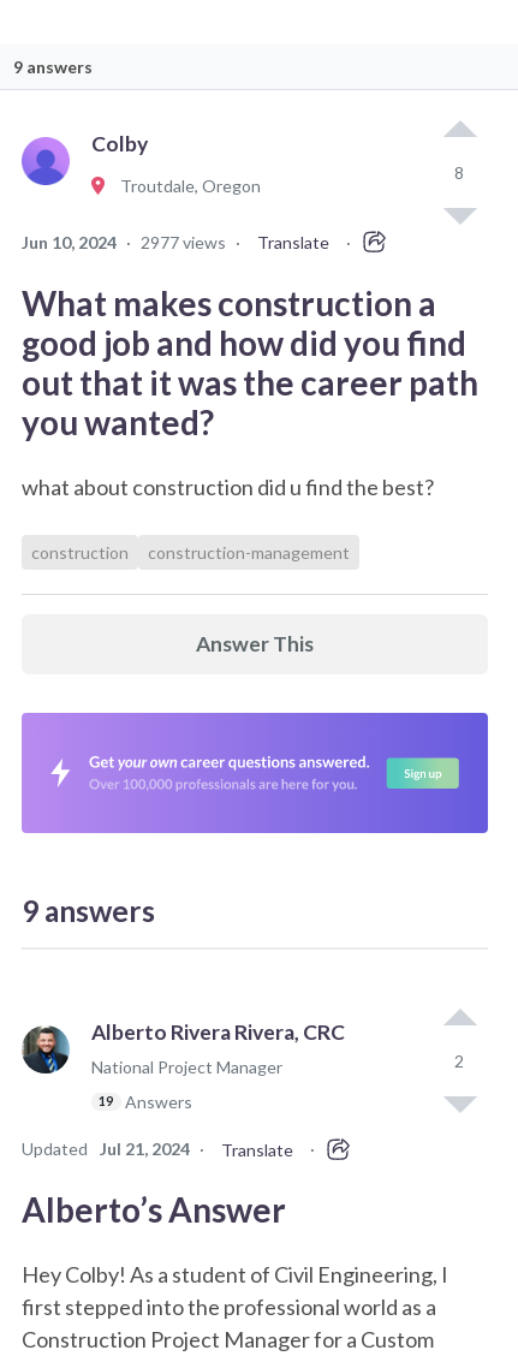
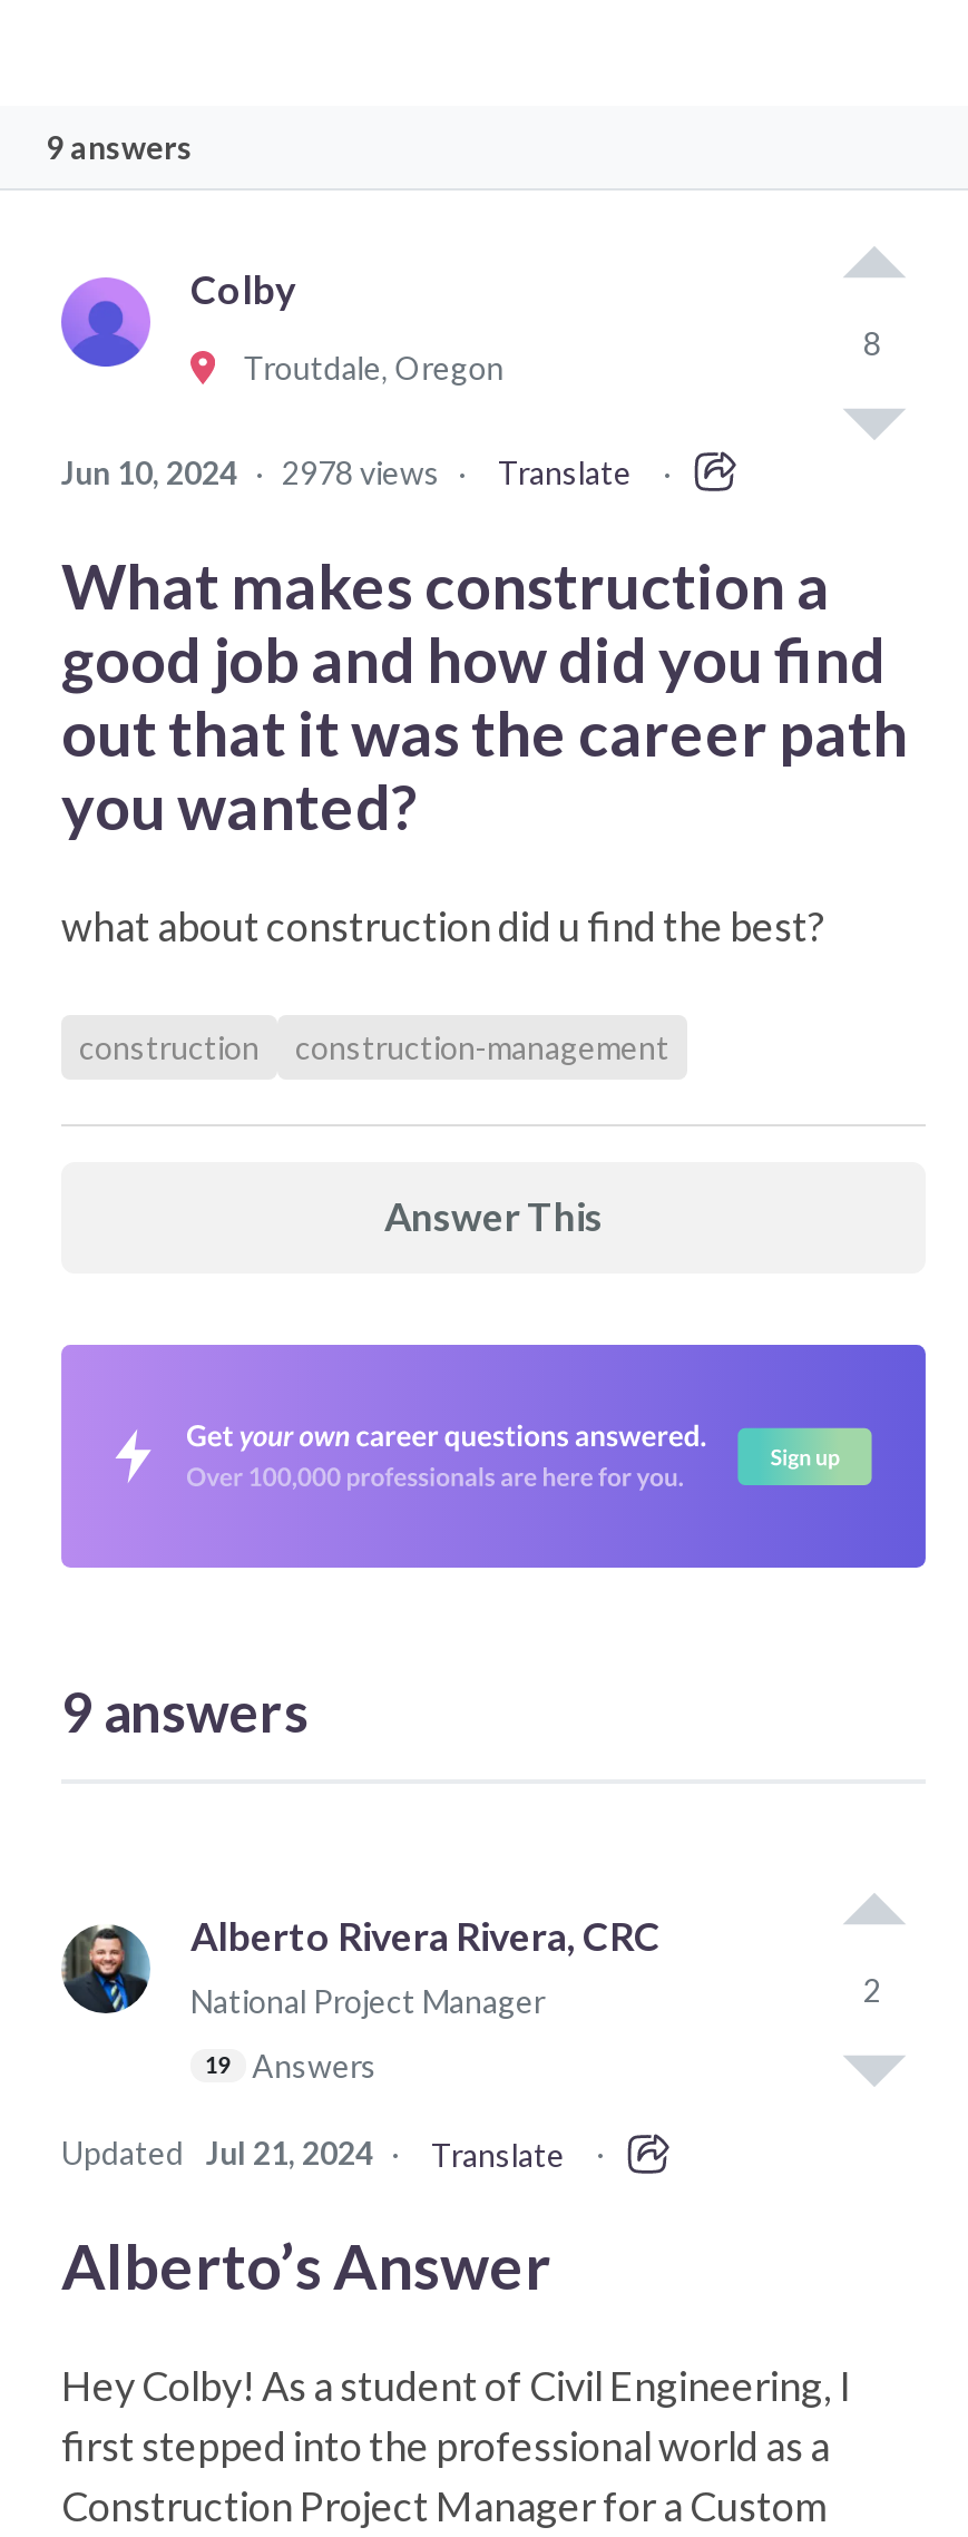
- Jun 10, 2024 · 2977 views ·
+ Jun 10, 2024 · 2978 views ·
